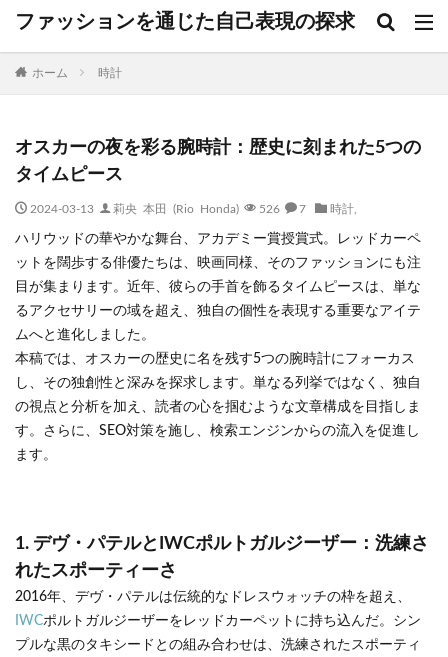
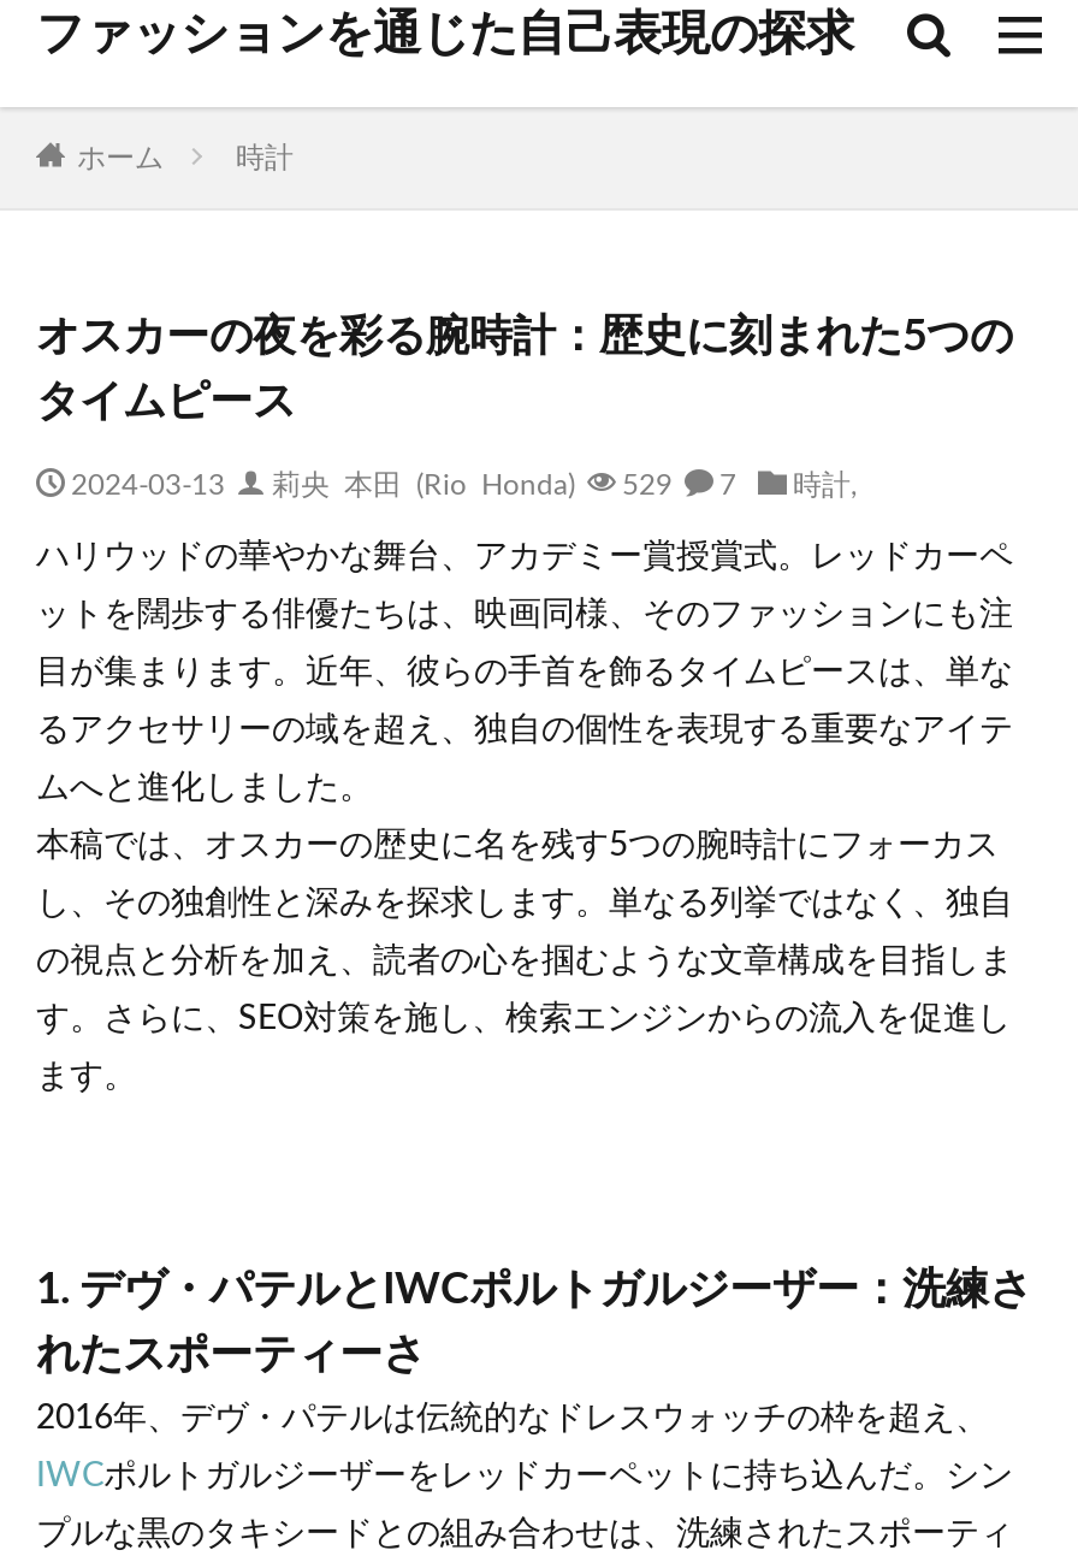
- 2024-03-13 莉央 本田 (Rio Honda) 526 7 時計,
+ 2024-03-13 莉央 本田 (Rio Honda) 529 7 時計,
